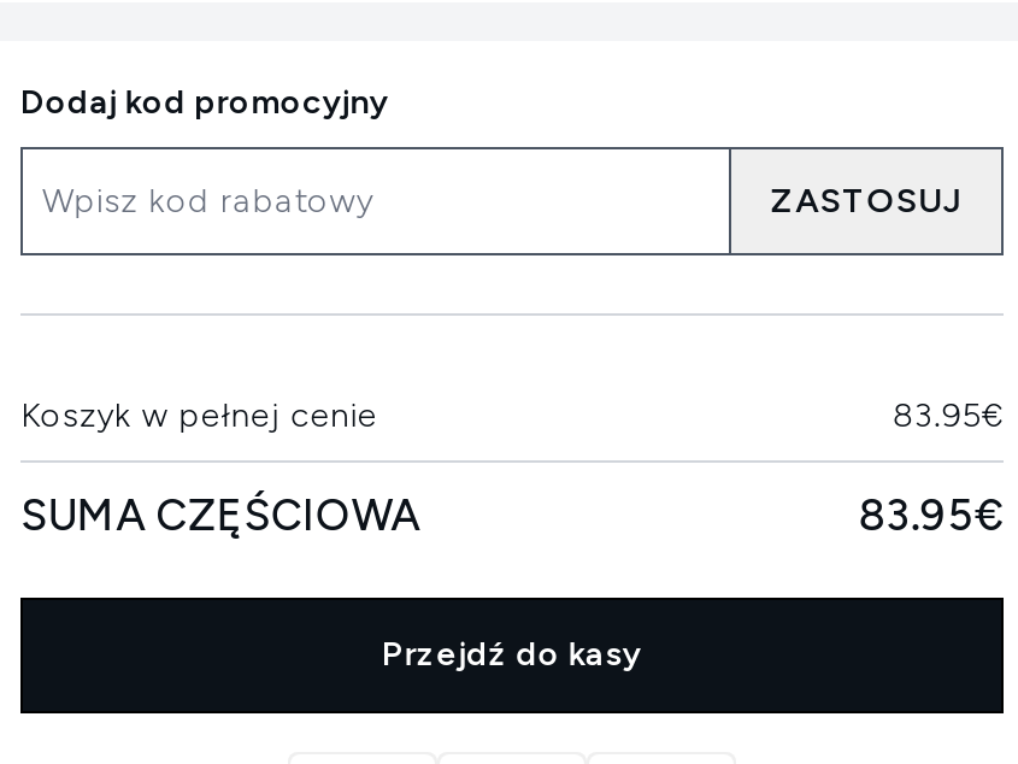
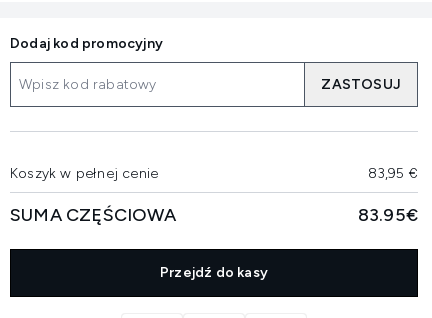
- 83.95€
+ 83,95 €
